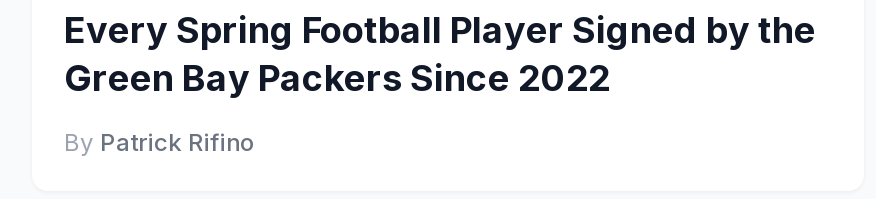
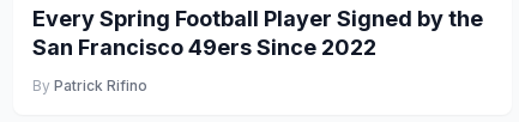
- Green Bay Packers Since 2022
+ San Francisco 49ers Since 2022
